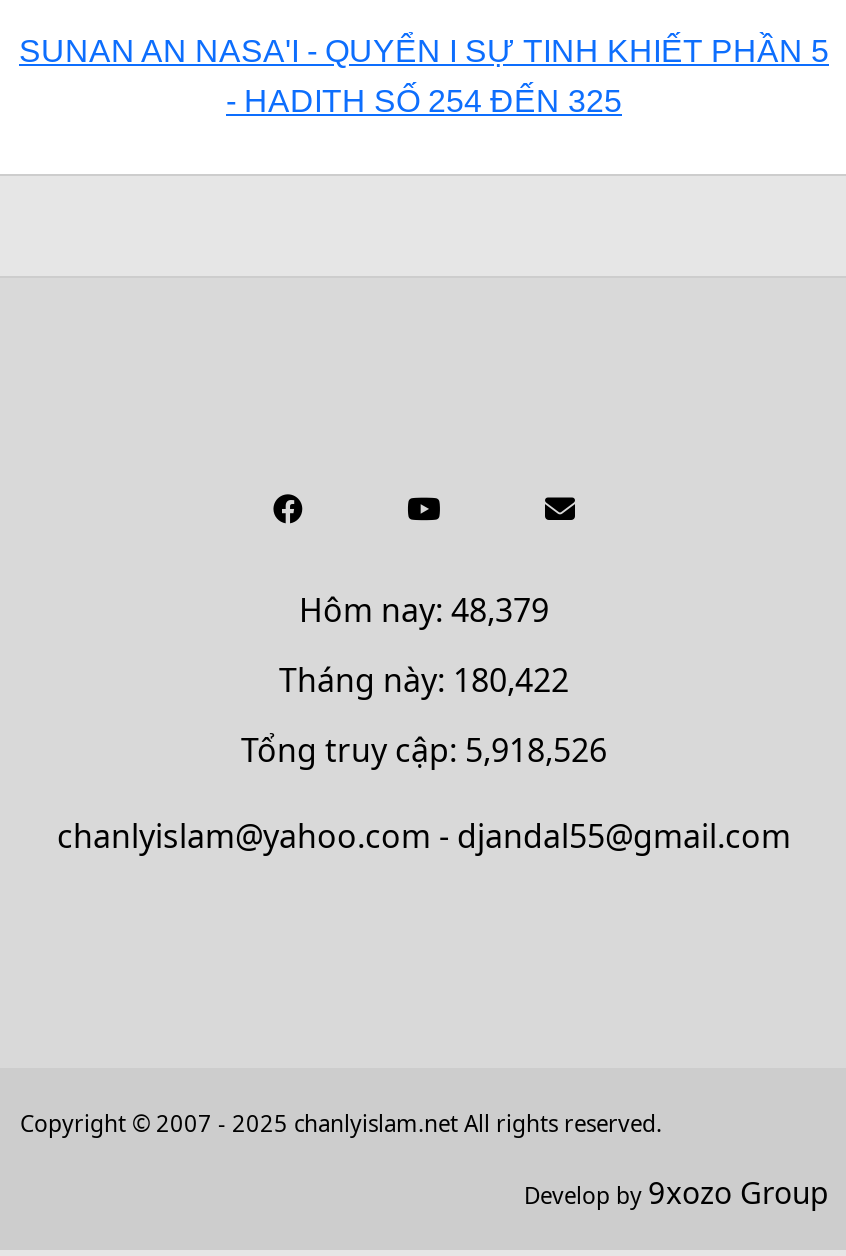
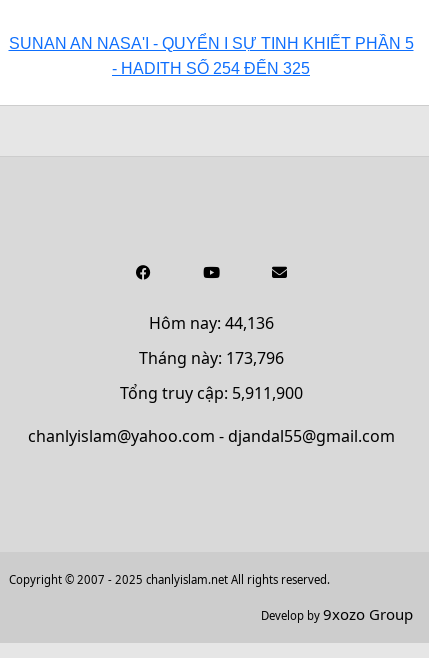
- Hôm nay: 48,379
+ Hôm nay: 44,136

- Tháng này: 180,422
+ Tháng này: 173,796

- Tổng truy cập: 5,918,526
+ Tổng truy cập: 5,911,900
